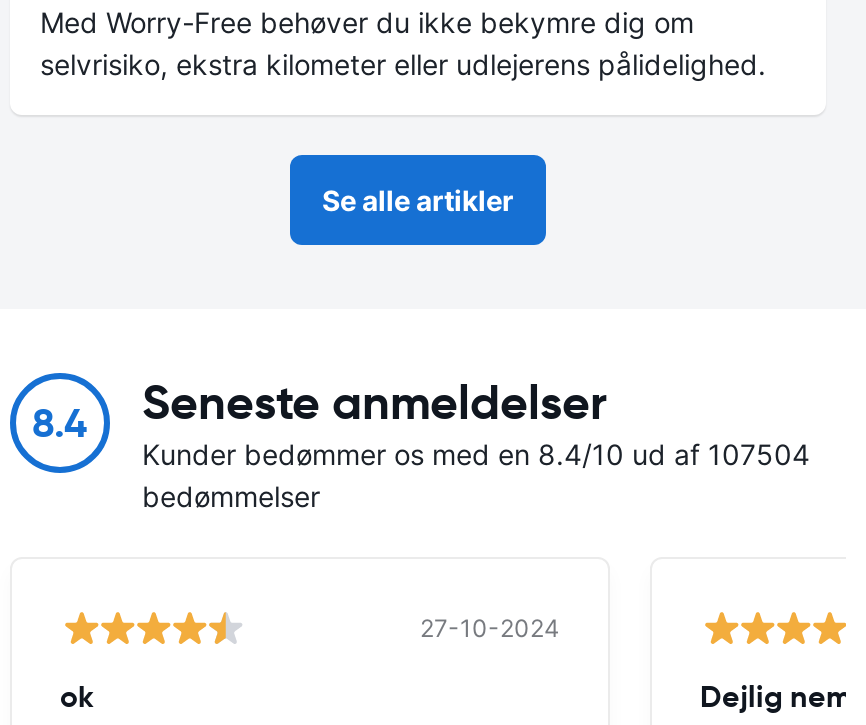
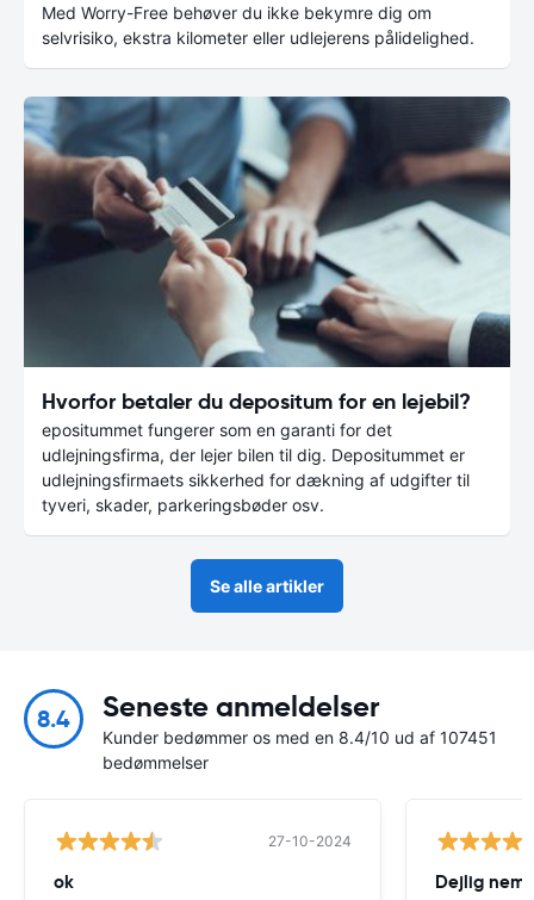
+ [image]
+ Hvorfor betaler du depositum for en lejebil?
+ epositummet fungerer som en garanti for det
+ udlejningsfirma, der lejer bilen til dig. Depositummet er
+ udlejningsfirmaets sikkerhed for dækning af udgifter til
+ tyveri, skader, parkeringsbøder osv.

- Kunder bedømmer os med en 8.4/10 ud af 107504
+ Kunder bedømmer os med en 8.4/10 ud af 107451
